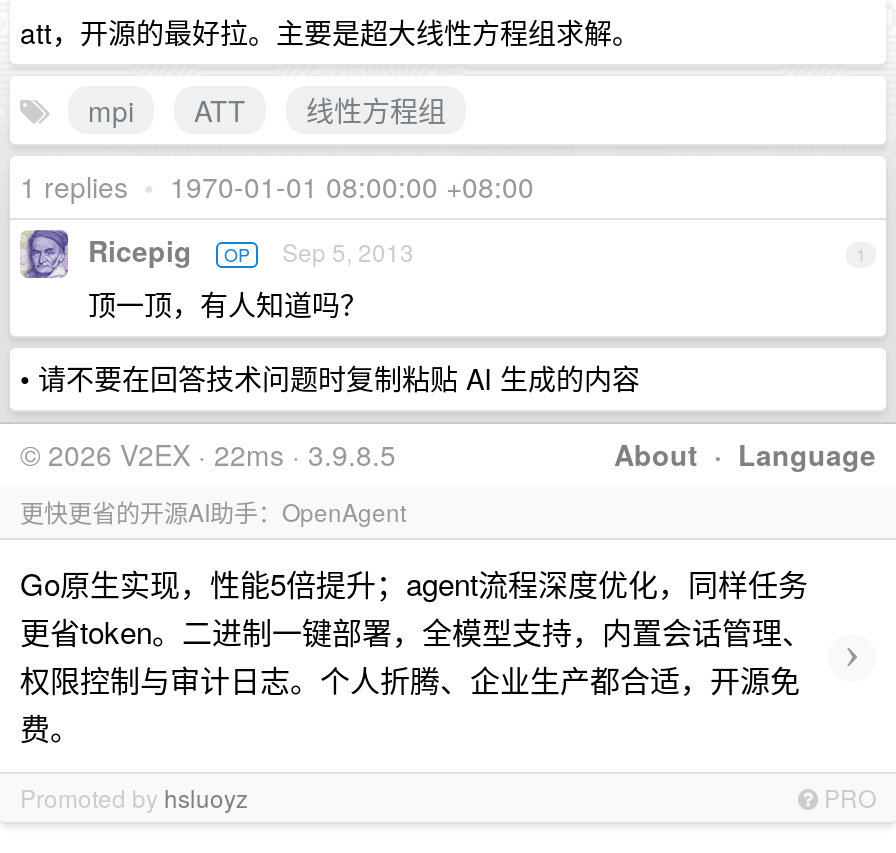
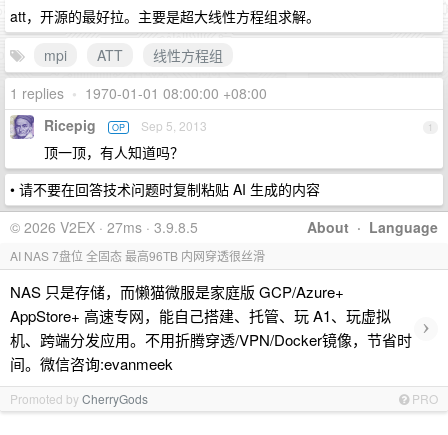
- © 2026 V2EX · 22ms · 3.9.8.5
+ © 2026 V2EX · 27ms · 3.9.8.5

- 更快更省的开源AI助手：OpenAgent
+ AI NAS 7盘位 全固态 最高96TB 内网穿透很丝滑

- Go原生实现，性能5倍提升；agent流程深度优化，同样任务
- 更省token。二进制一键部署，全模型支持，内置会话管理、
- 权限控制与审计日志。个人折腾、企业生产都合适，开源免
- 费。
+ NAS 只是存储，而懒猫微服是家庭版 GCP/Azure+
+ AppStore+ 高速专网，能自己搭建、托管、玩 A1、玩虚拟
+ 机、跨端分发应用。不用折腾穿透/VPN/Docker镜像，节省时
+ 间。微信咨询:evanmeek

- Promoted by hsluoyz
+ Promoted by CherryGods
